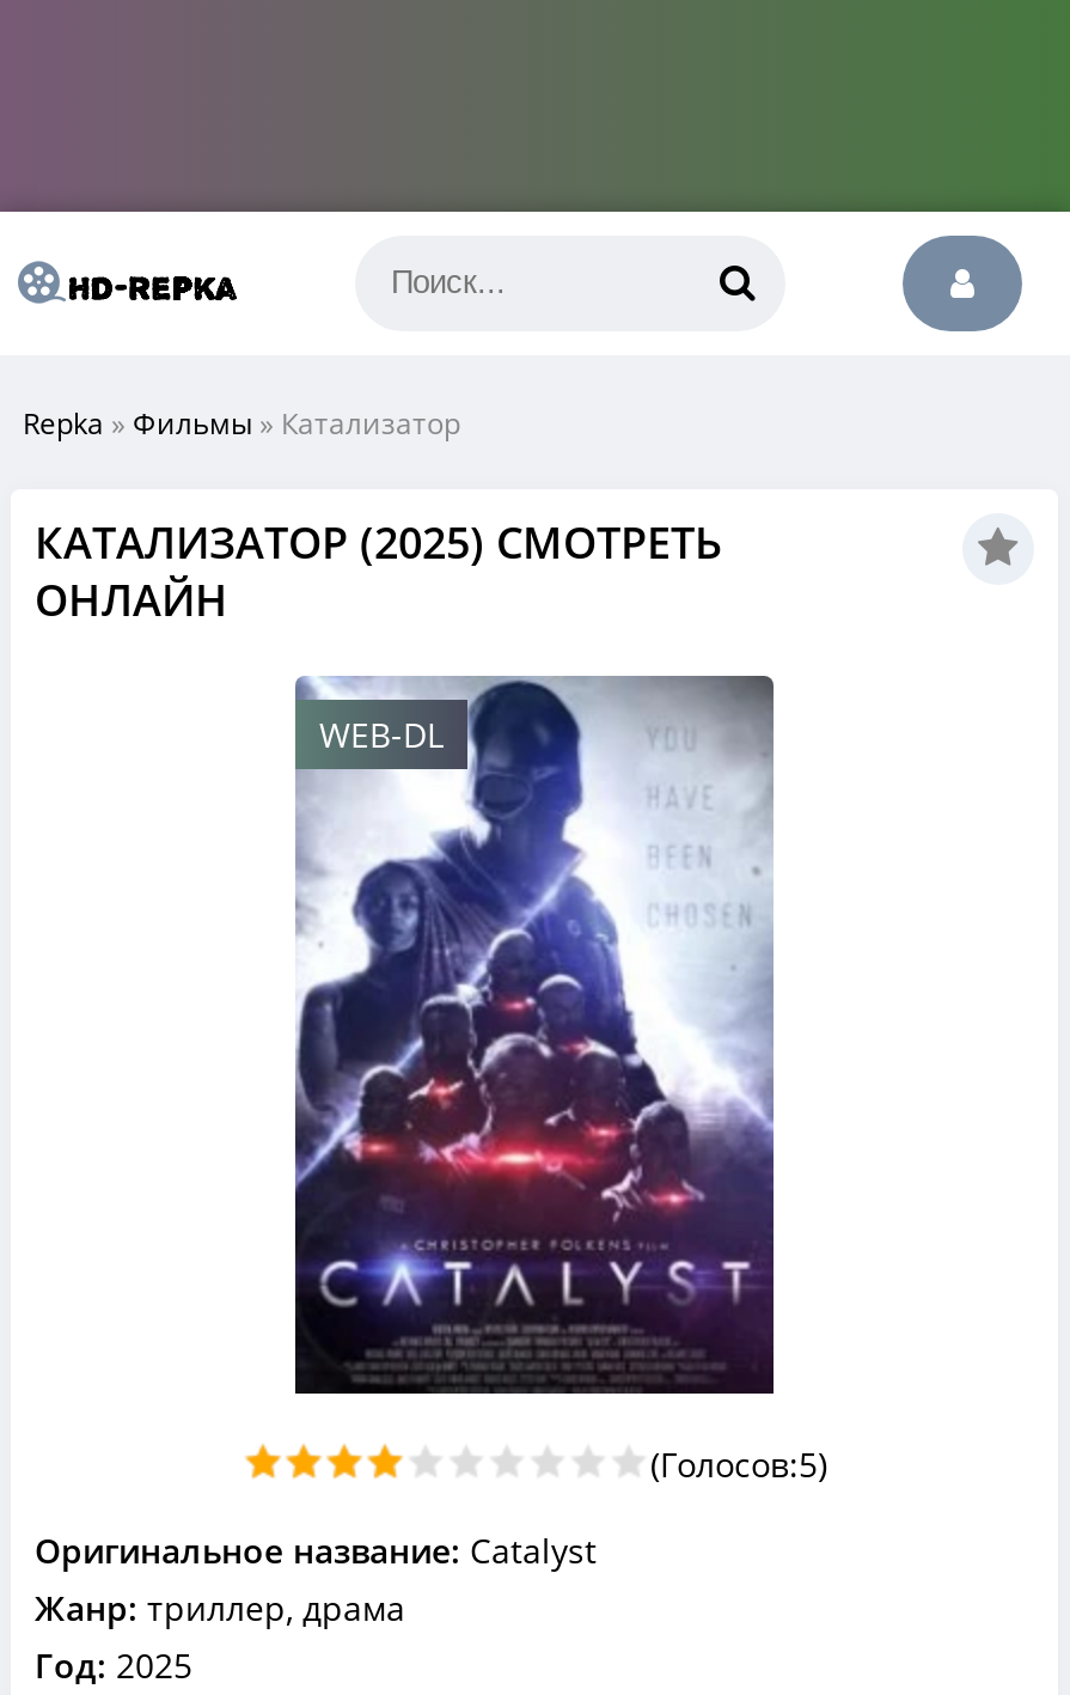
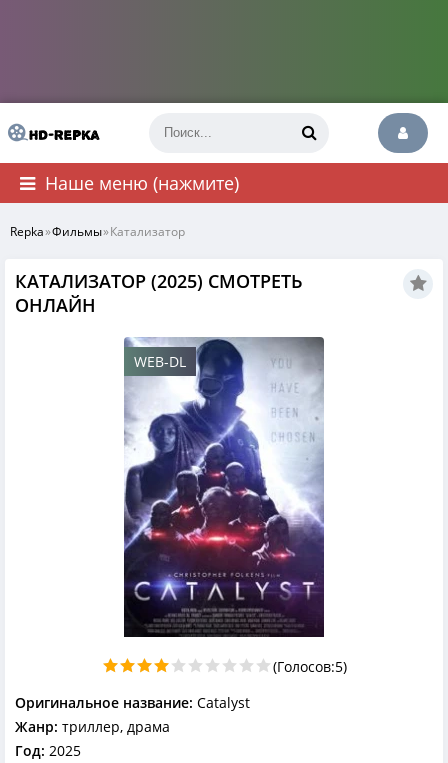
+ Наше меню (нажмите)
